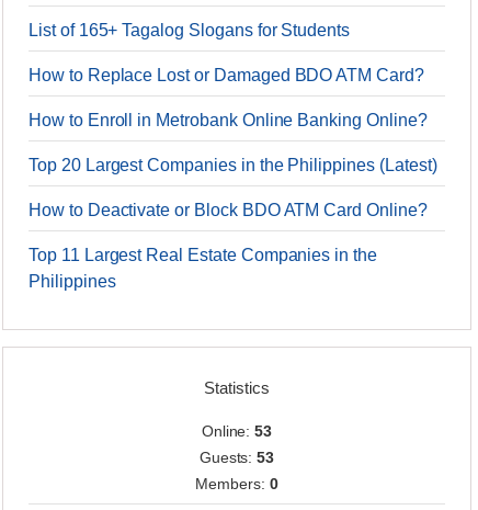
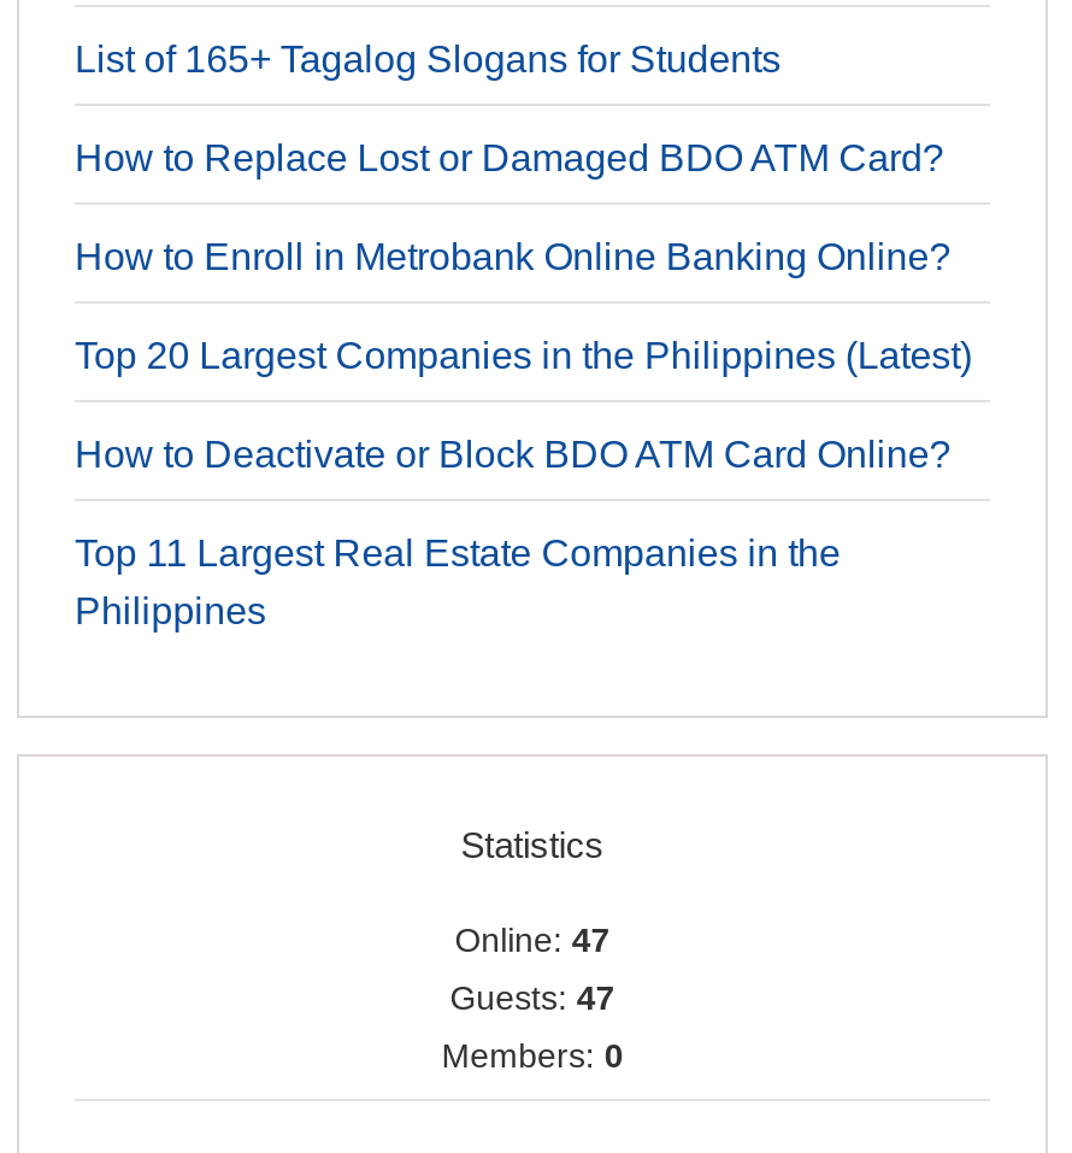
- Online: 53
+ Online: 47

- Guests: 53
+ Guests: 47
